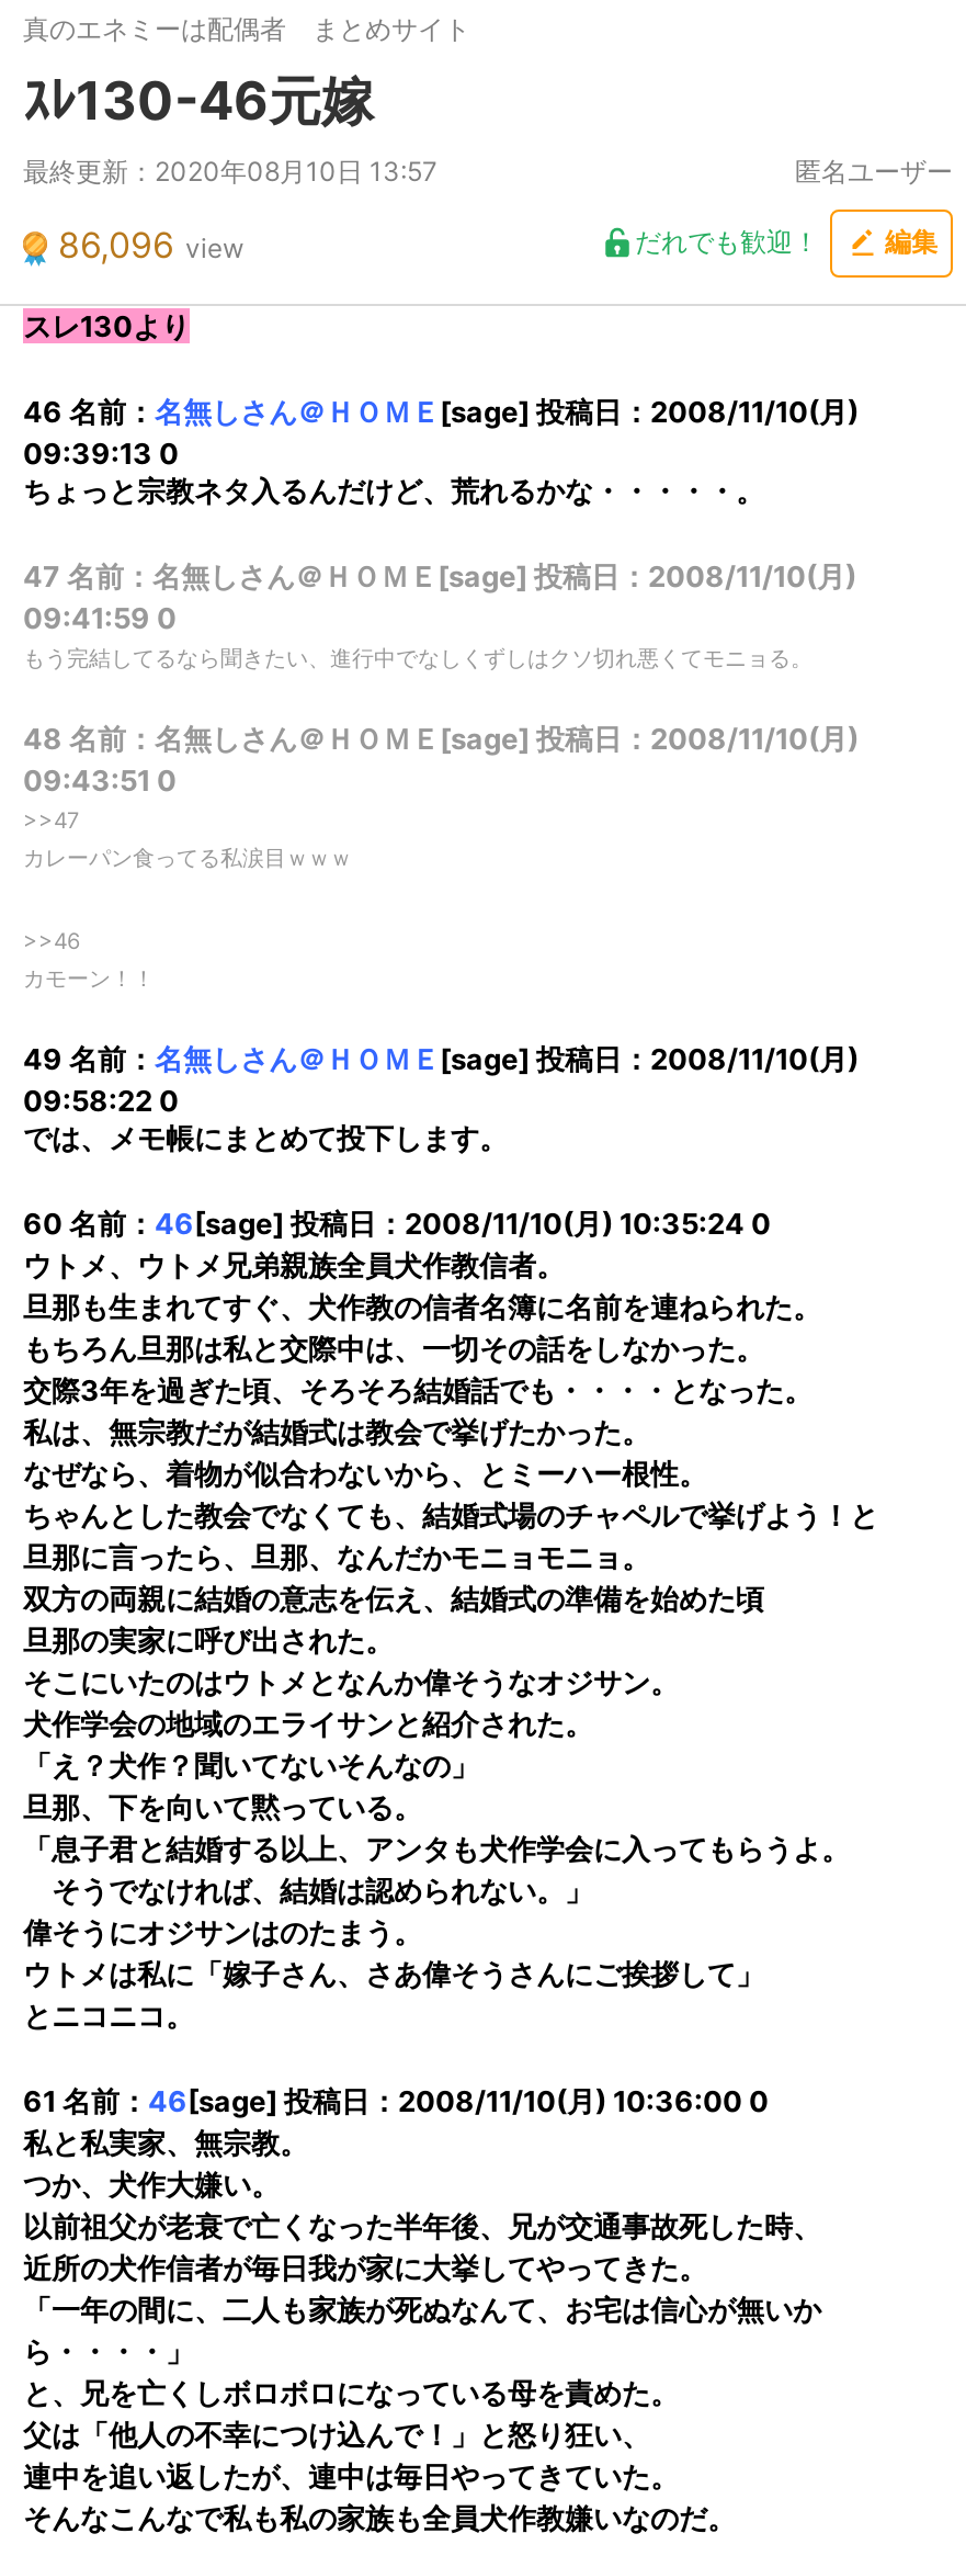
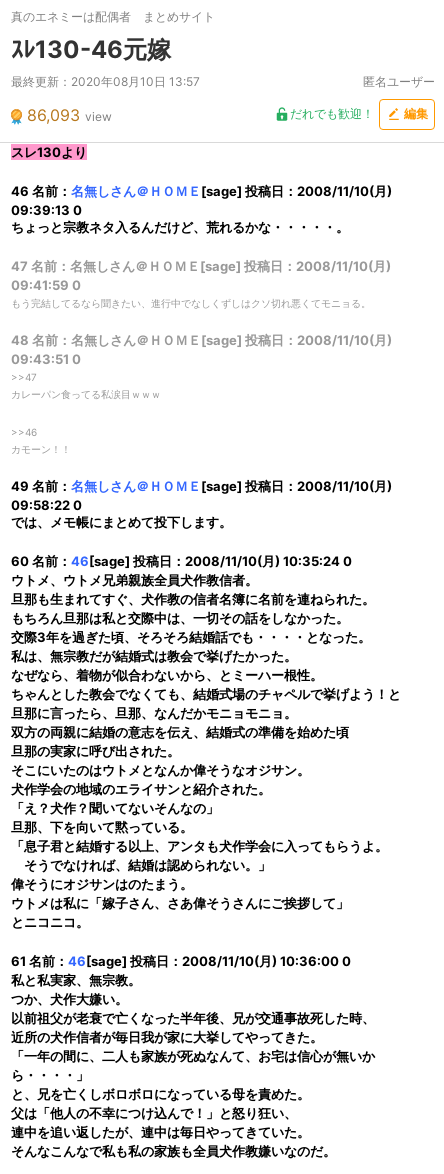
- 86,096 view
+ 86,093 view
